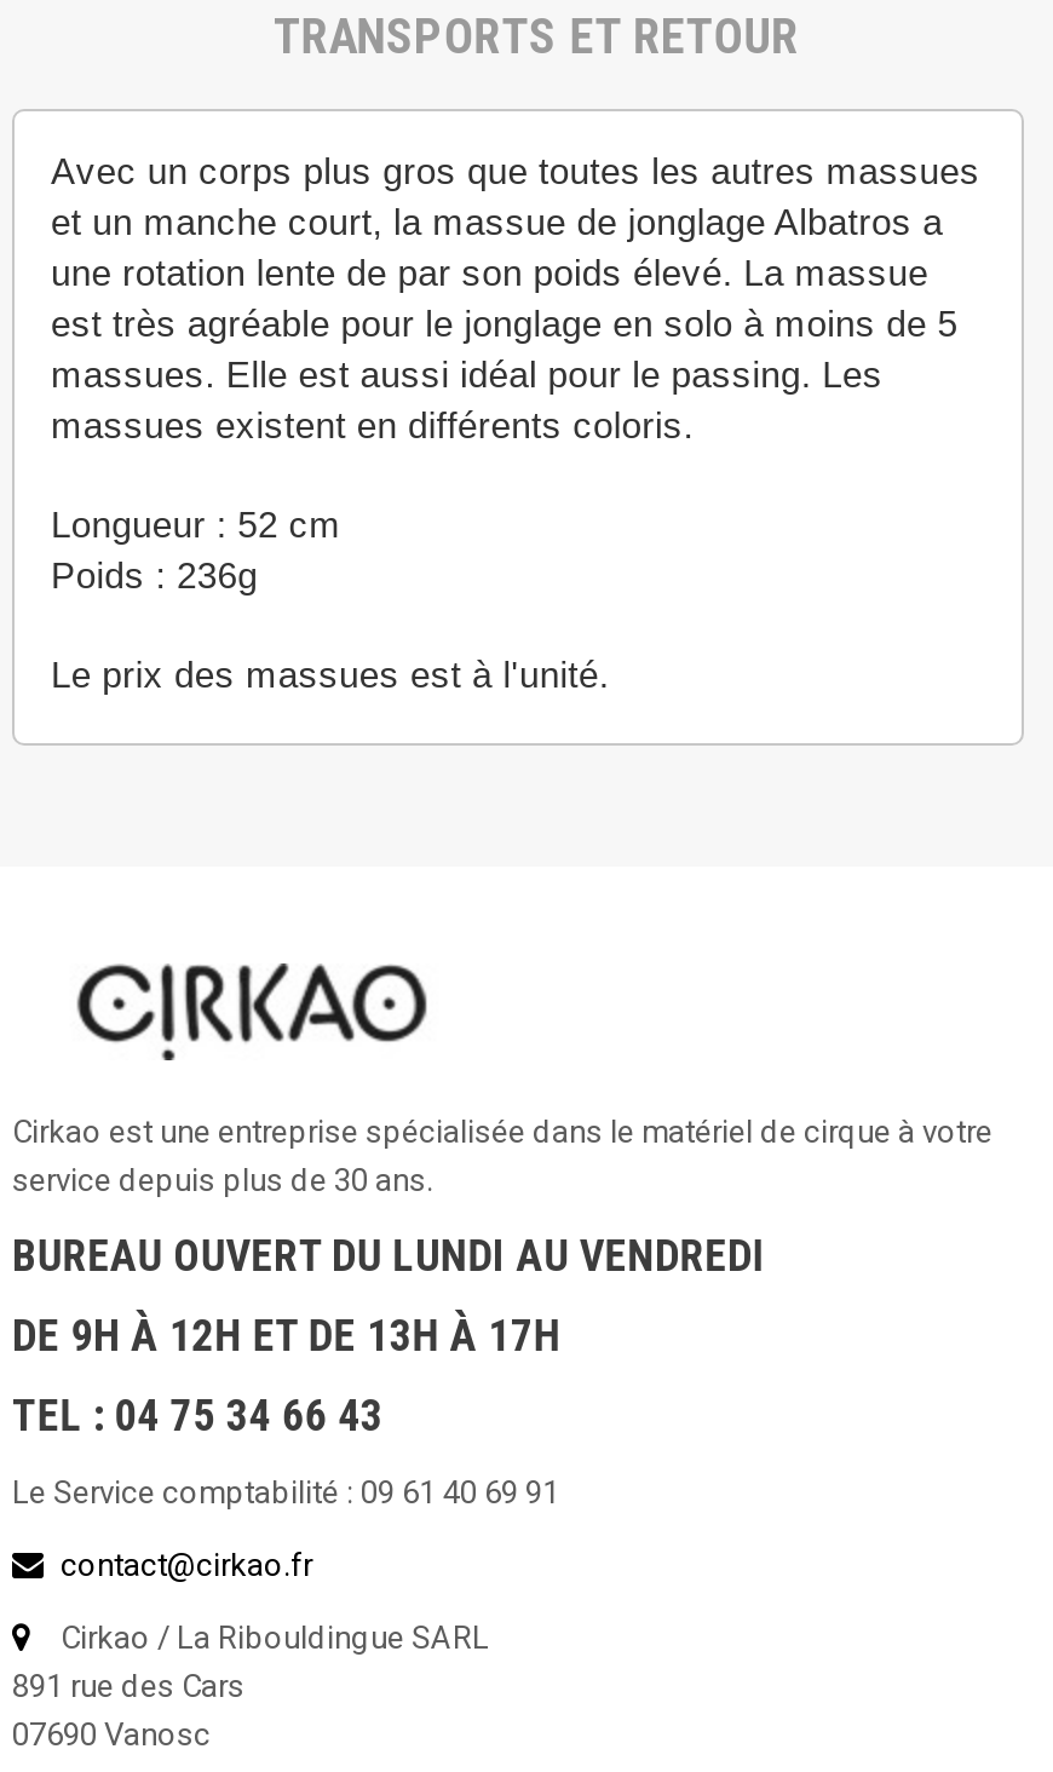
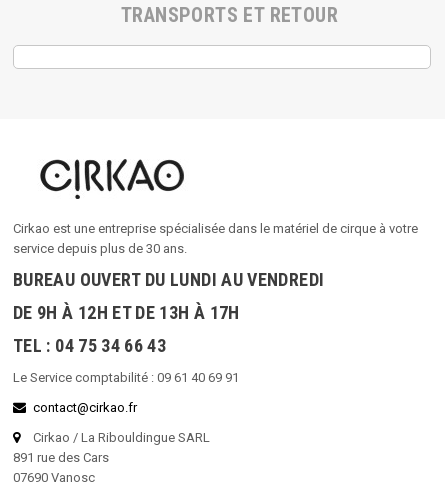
- Avec un corps plus gros que toutes les autres massues
- et un manche court, la massue de jonglage Albatros a
- une rotation lente de par son poids élevé. La massue
- est très agréable pour le jonglage en solo à moins de 5
- massues. Elle est aussi idéal pour le passing. Les
- massues existent en différents coloris.
- Longueur : 52 cm
- Poids : 236g
- Le prix des massues est à l'unité.
